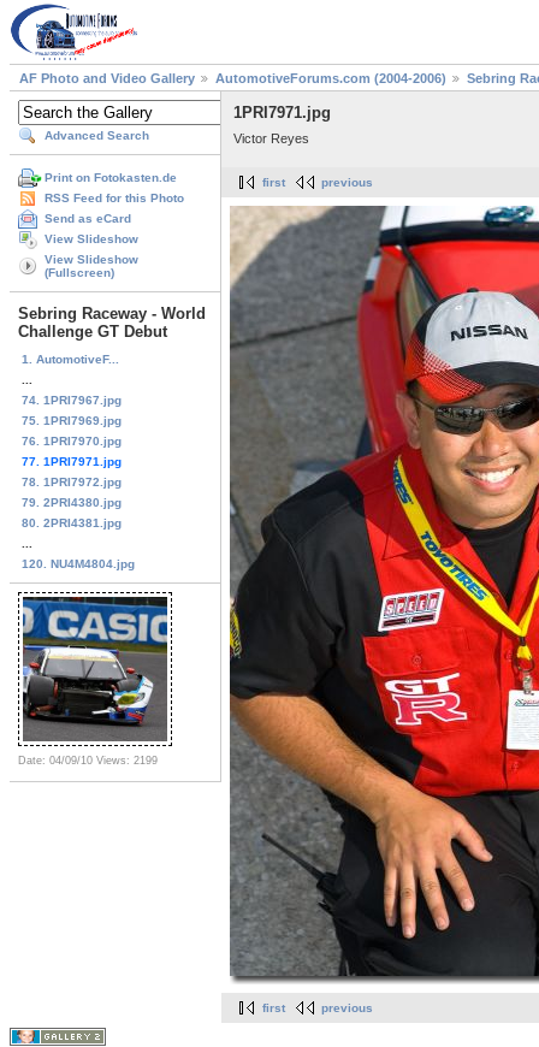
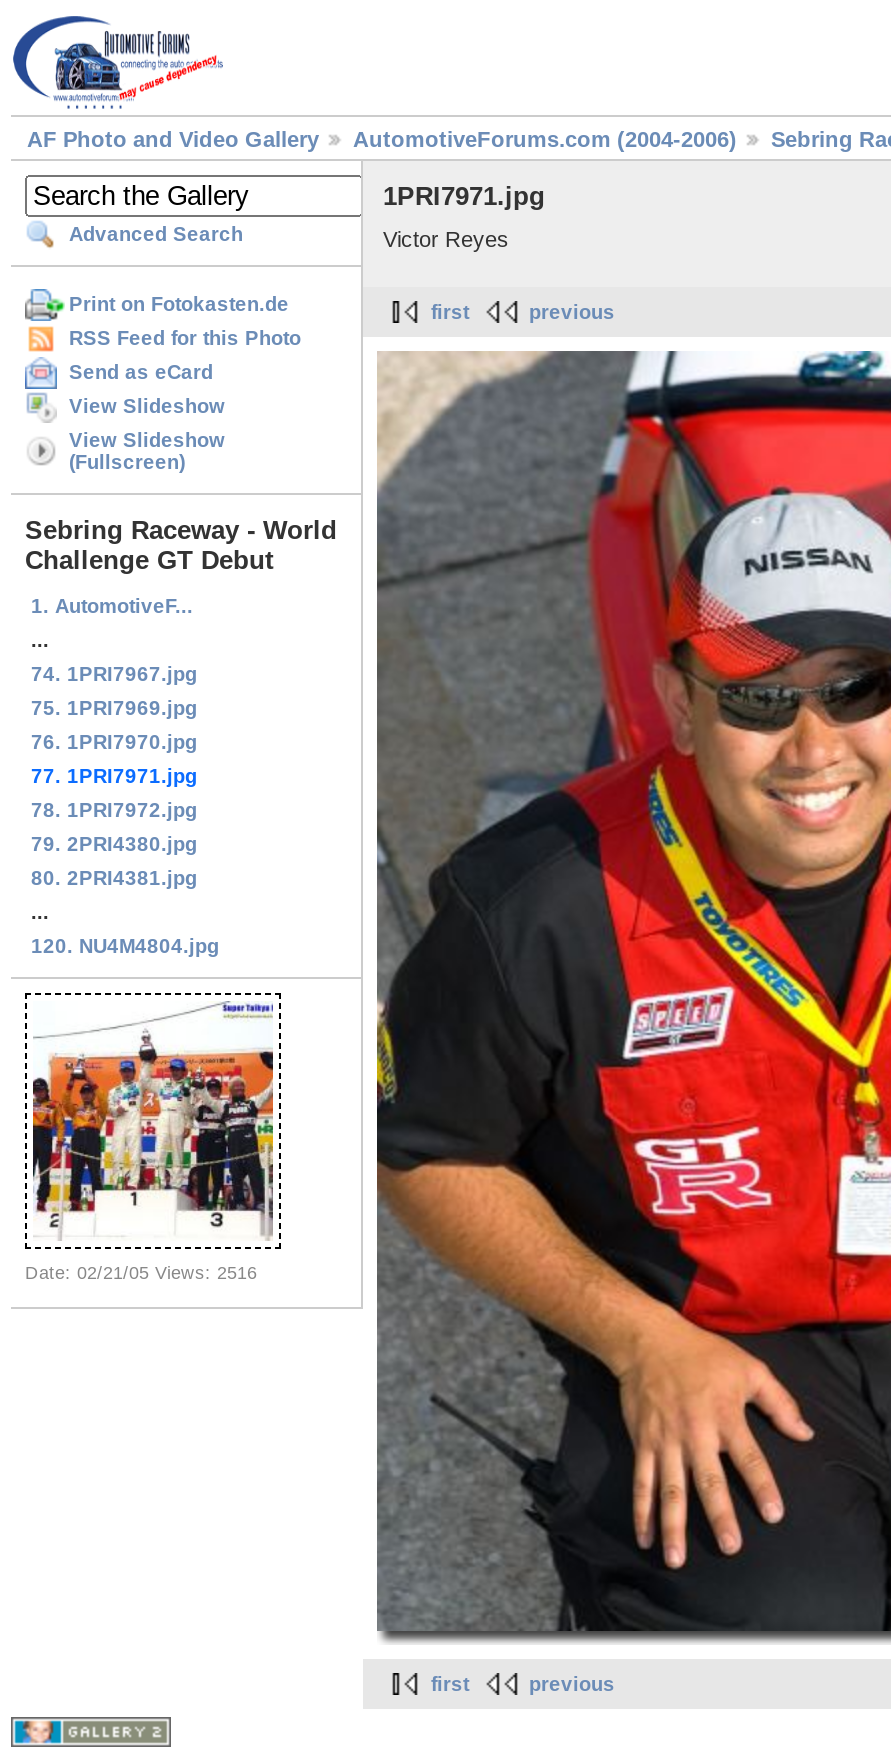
- [image]
- Date: 04/09/10 Views: 2199
+ [image]
+ Date: 02/21/05 Views: 2516
